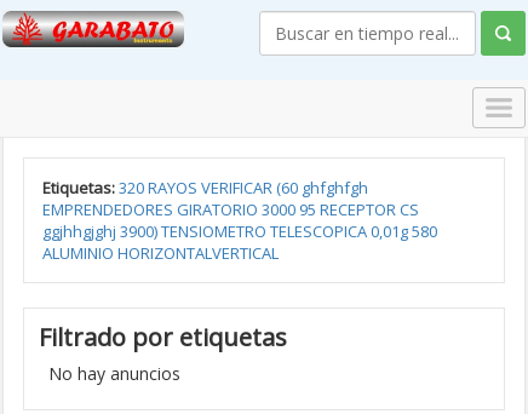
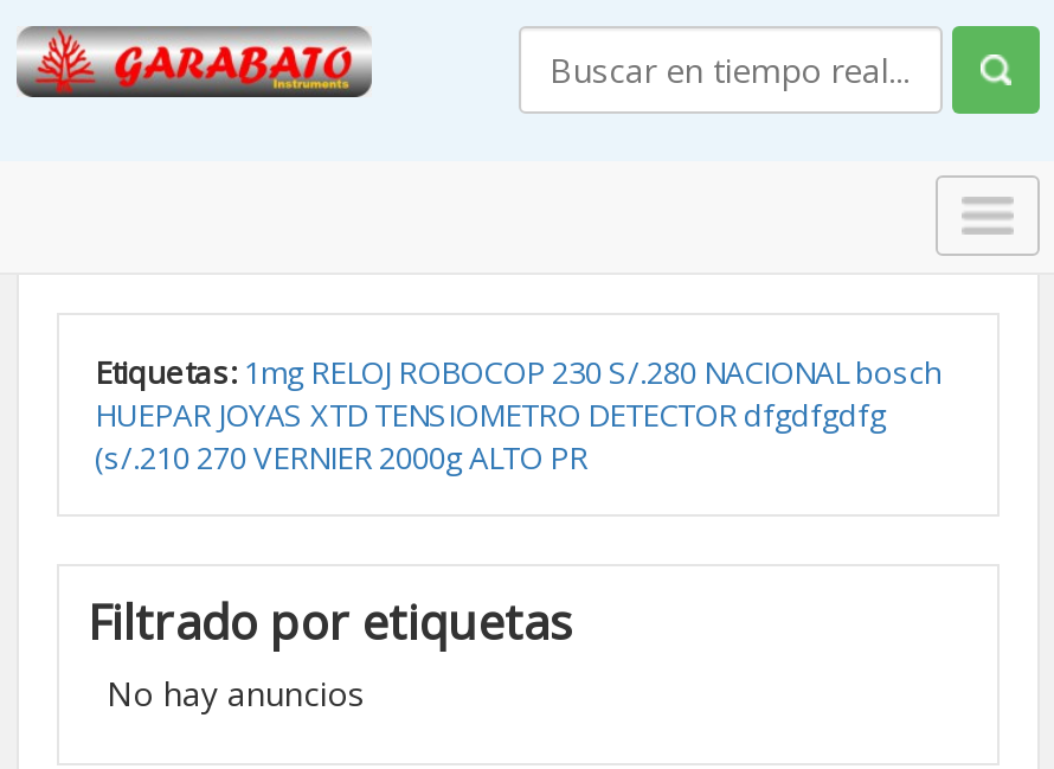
- Etiquetas: 320 RAYOS VERIFICAR (60 ghfghfgh
- EMPRENDEDORES GIRATORIO 3000 95 RECEPTOR CS
- ggjhhgjghj 3900)TENSIOMETRO TELESCOPICA 0,01g580
- ALUMINIO HORIZONTALVERTICAL
+ Etiquetas: 1mg RELOJ ROBOCOP 230 S/.280 NACIONALbosch
+ HUEPAR JOYAS XTD TENSIOMETRO DETECTOR dfgdfgdfg
+ (s/.210 270 VERNIER 2000gALTO PR
